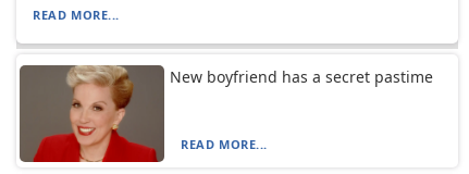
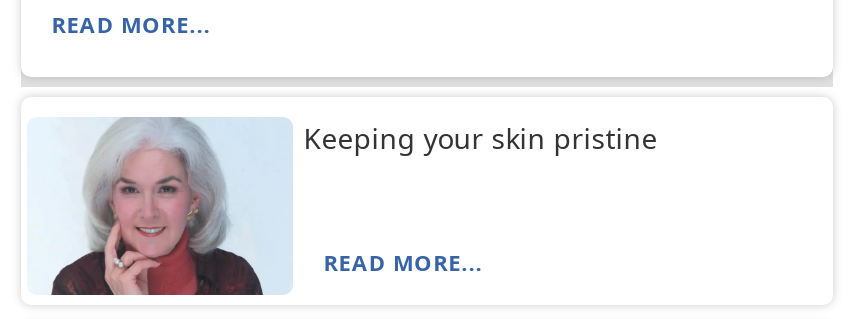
- [image]
- New boyfriend has a secret pastime
+ [image]
+ Keeping your skin pristine
